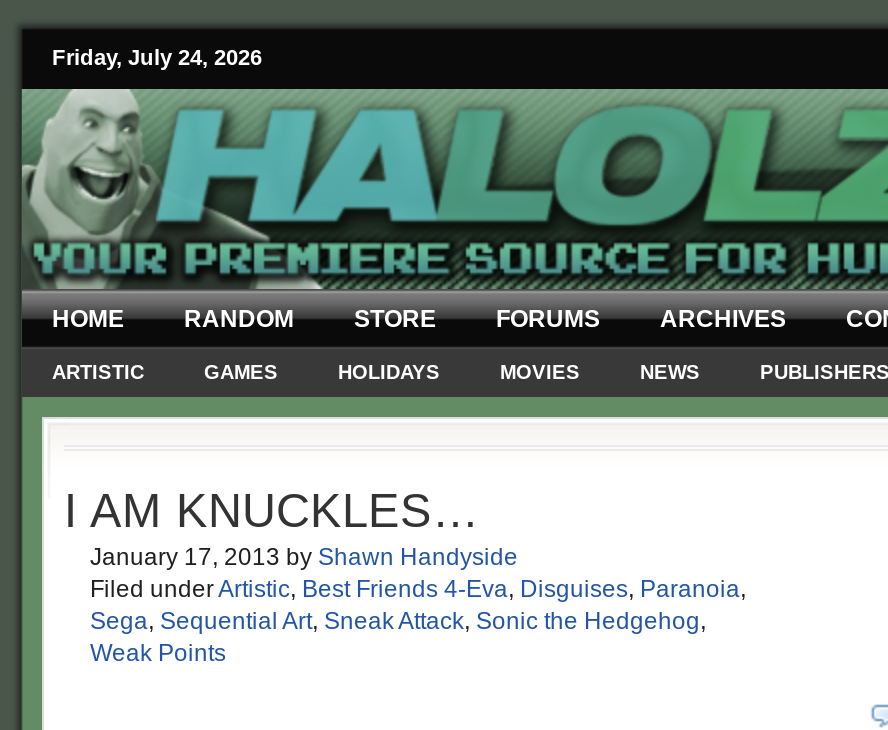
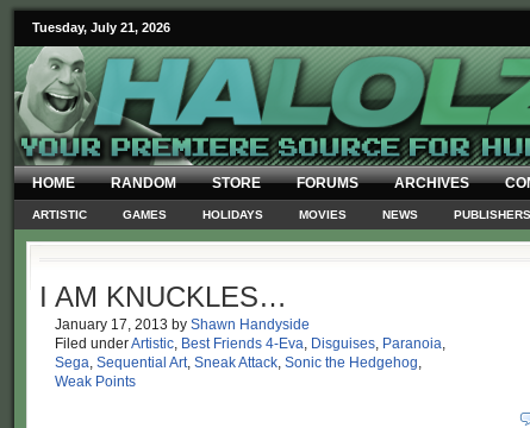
- Friday, July 24, 2026
+ Tuesday, July 21, 2026
